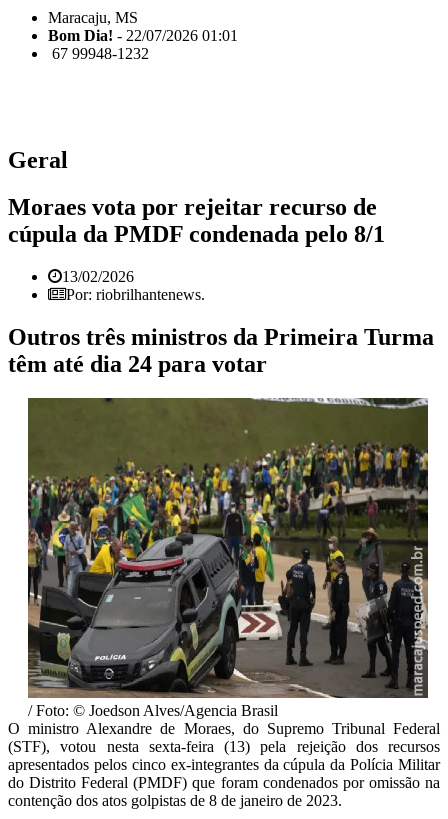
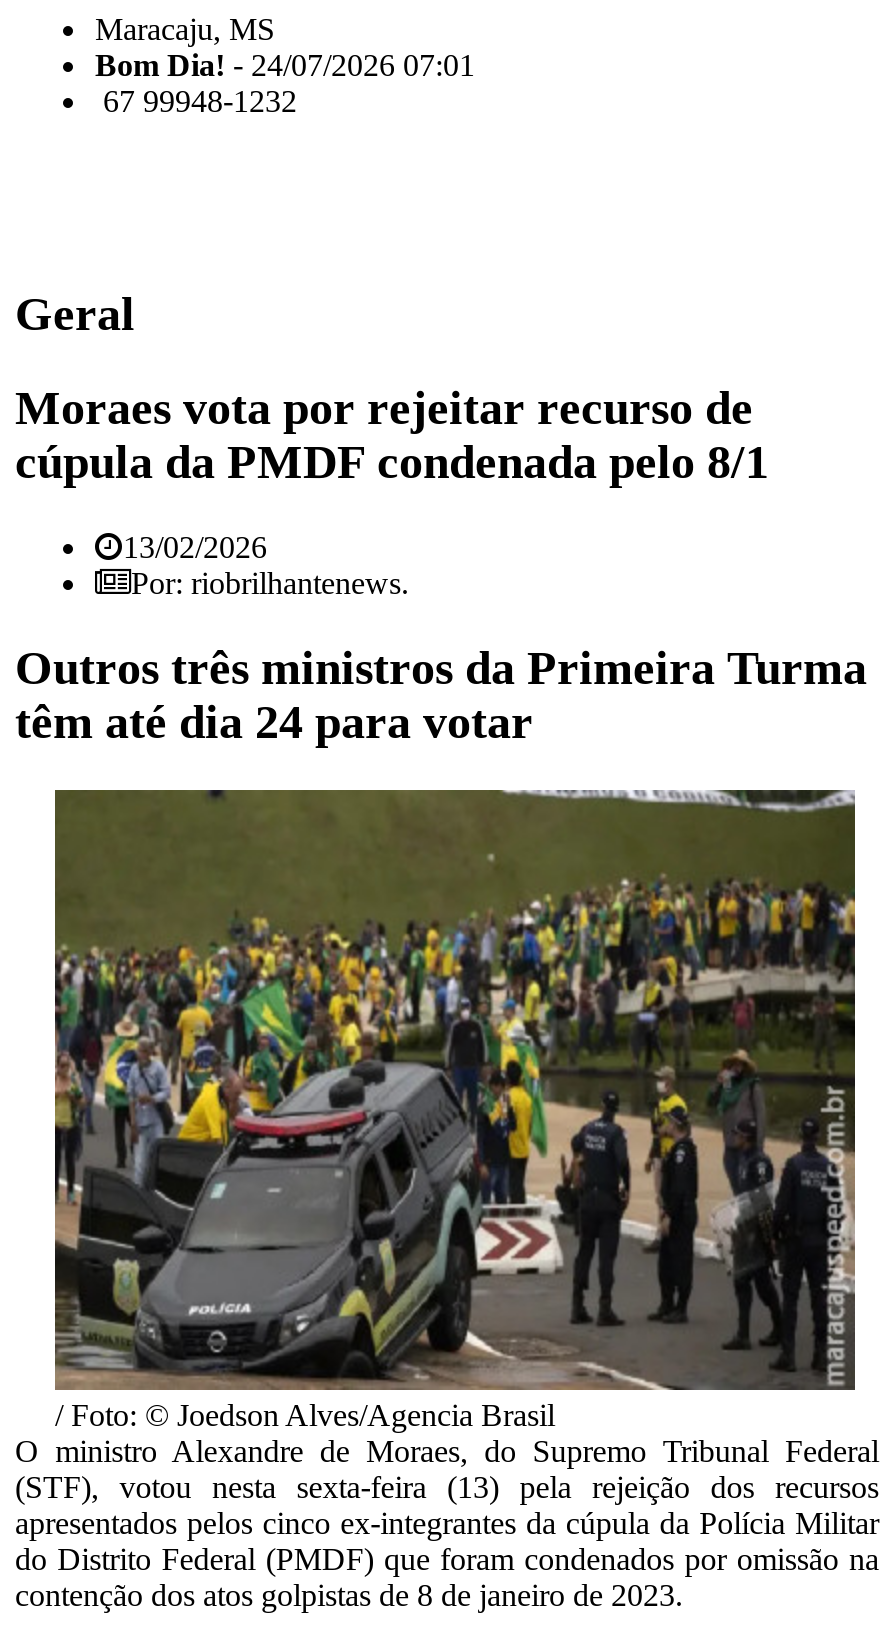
- Bom Dia! - 22/07/2026 01:01
+ Bom Dia! - 24/07/2026 07:01
